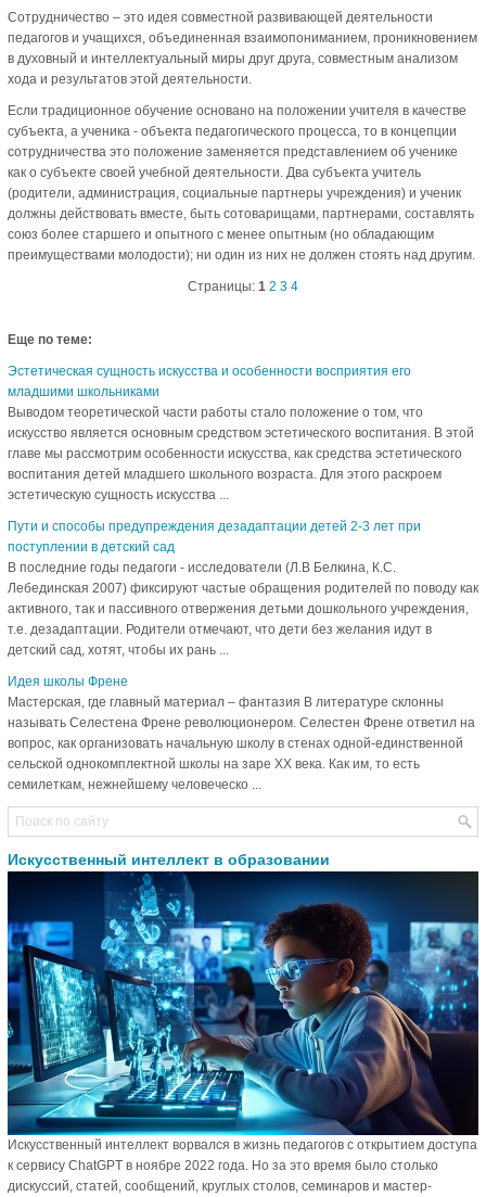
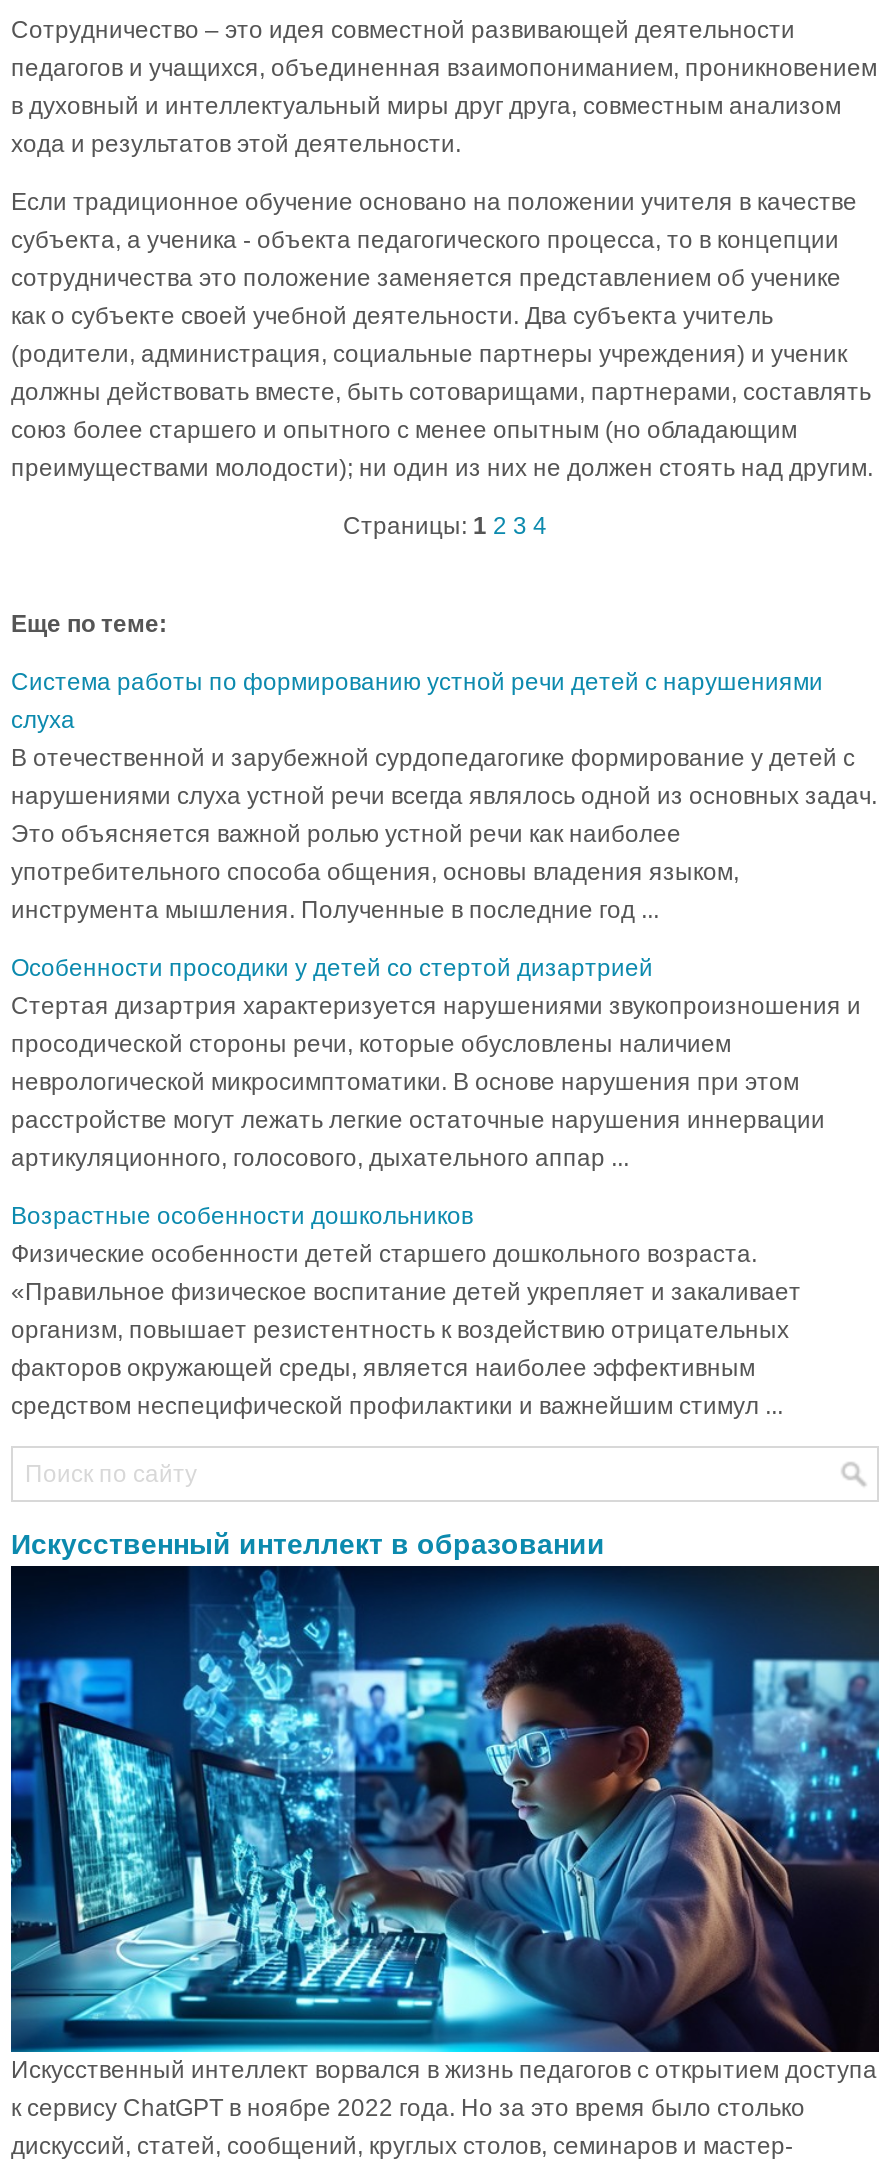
- Эстетическая сущность искусства и особенности восприятия его
- младшими школьниками
- Выводом теоретической части работы стало положение о том, что
- искусство является основным средством эстетического воспитания. В этой
- главе мы рассмотрим особенности искусства, как средства эстетического
- воспитания детей младшего школьного возраста. Для этого раскроем
- эстетическую сущность искусства ...
+ Система работы по формированию устной речи детей с нарушениями
+ слуха
+ В отечественной и зарубежной сурдопедагогике формирование у детей с
+ нарушениями слуха устной речи всегда являлось одной из основных задач.
+ Это объясняется важной ролью устной речи как наиболее
+ употребительного способа общения, основы владения языком,
+ инструмента мышления. Полученные в последние год ...

- Пути и способы предупреждения дезадаптации детей 2-3 лет при
- поступлении в детский сад
- В последние годы педагоги - исследователи (Л.В Белкина, К.С.
- Лебединская 2007) фиксируют частые обращения родителей по поводу как
- активного, так и пассивного отвержения детьми дошкольного учреждения,
- т.е. дезадаптации. Родители отмечают, что дети без желания идут в
- детский сад, хотят, чтобы их рань ...
+ Особенности просодики у детей со стертой дизартрией
+ Стертая дизартрия характеризуется нарушениями звукопроизношения и
+ просодической стороны речи, которые обусловлены наличием
+ неврологической микросимптоматики. В основе нарушения при этом
+ расстройстве могут лежать легкие остаточные нарушения иннервации
+ артикуляционного, голосового, дыхательного аппар ...

- Идея школы Френе
- Мастерская, где главный материал – фантазия В литературе склонны
- называть Селестена Френе революционером. Селестен Френе ответил на
- вопрос, как организовать начальную школу в стенах одной-единственной
- сельской однокомплектной школы на заре ХХ века. Как им, то есть
- семилеткам, нежнейшему человеческо ...
+ Возрастные особенности дошкольников
+ Физические особенности детей старшего дошкольного возраста.
+ «Правильное физическое воспитание детей укрепляет и закаливает
+ организм, повышает резистентность к воздействию отрицательных
+ факторов окружающей среды, является наиболее эффективным
+ средством неспецифической профилактики и важнейшим стимул ...
